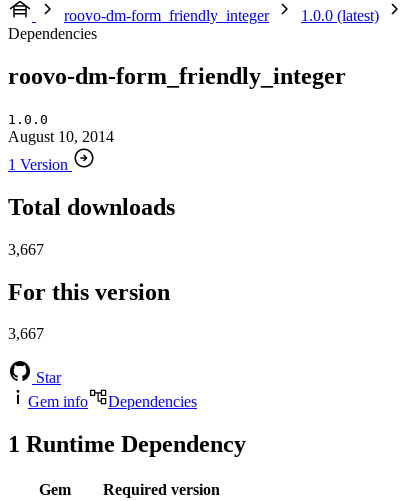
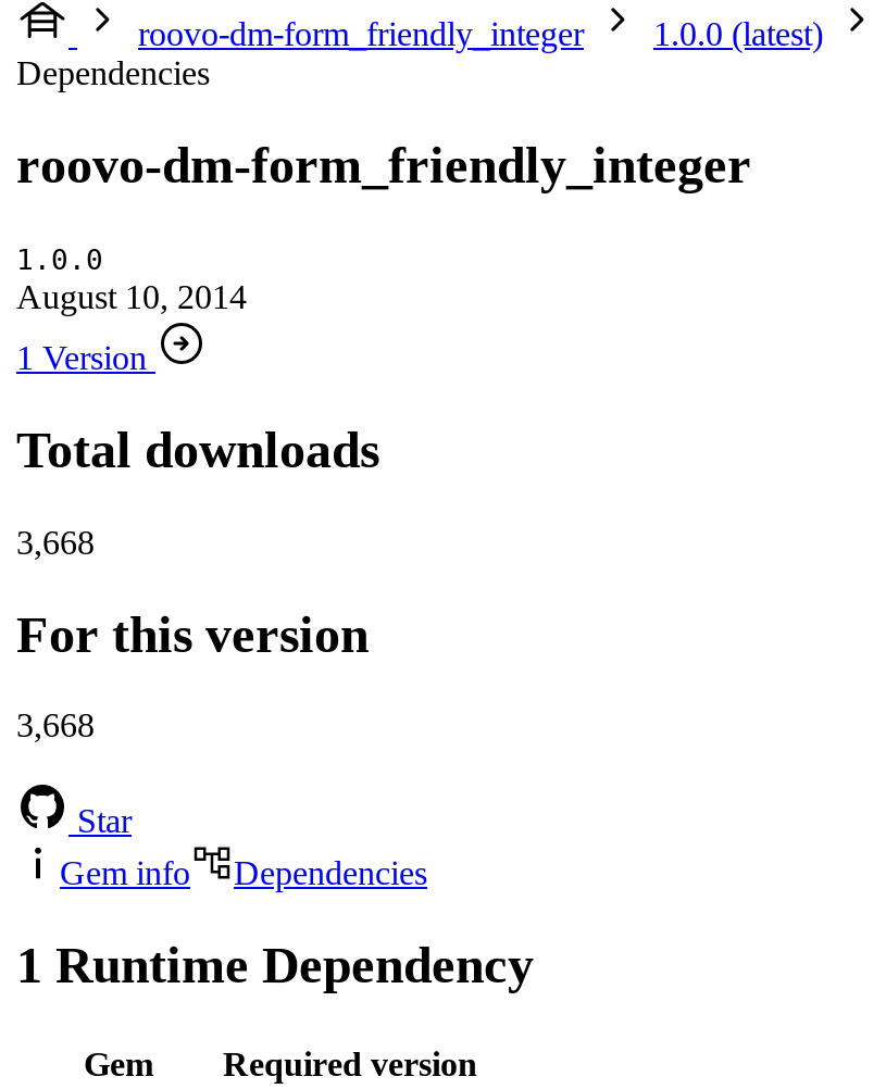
- 3,667
+ 3,668

- 3,667
+ 3,668
